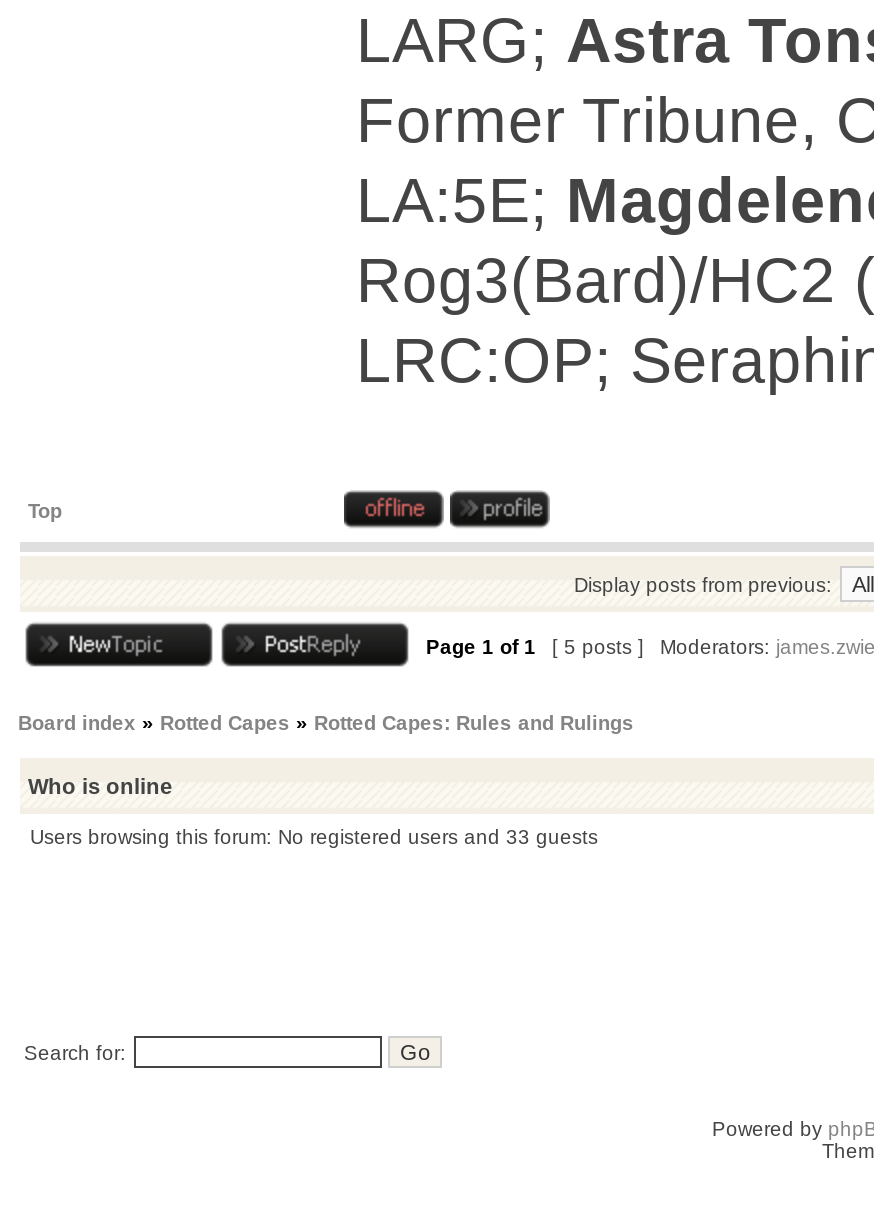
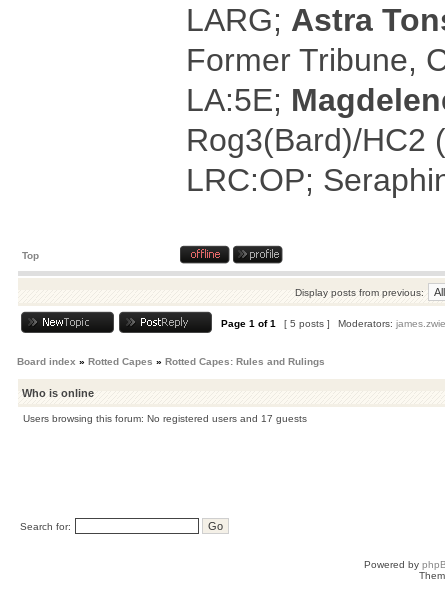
- Users browsing this forum: No registered users and 33 guests
+ Users browsing this forum: No registered users and 17 guests
